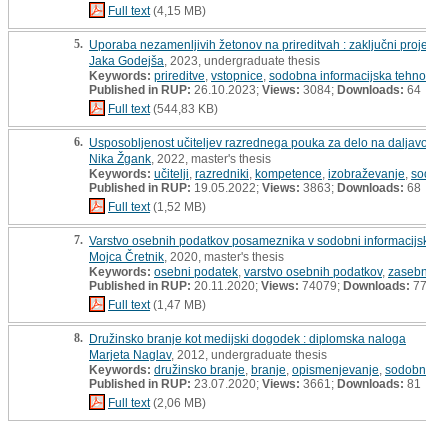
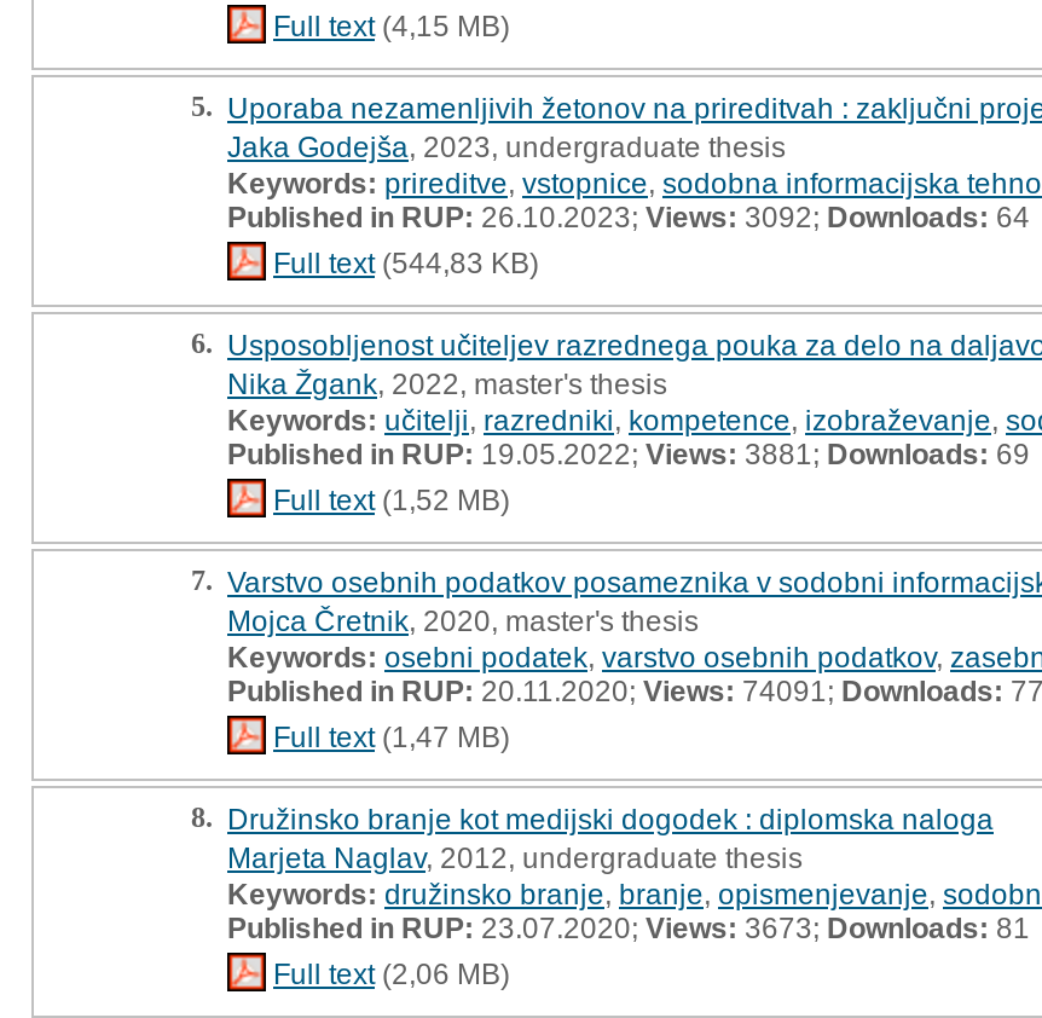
- Published in RUP:26.10.2023;Views:3084;Downloads:64
+ Published in RUP:26.10.2023;Views:3092;Downloads:64

- Published in RUP: 19.05.2022;Views:3863;Downloads: 68
+ Published in RUP: 19.05.2022;Views:3881;Downloads: 69

- Published in RUP:20.11.2020;Views:74079;Downloads:77
+ Published in RUP:20.11.2020;Views:74091;Downloads:77

- Published in RUP:23.07.2020;Views:3661;Downloads:81
+ Published in RUP:23.07.2020;Views:3673;Downloads:81
